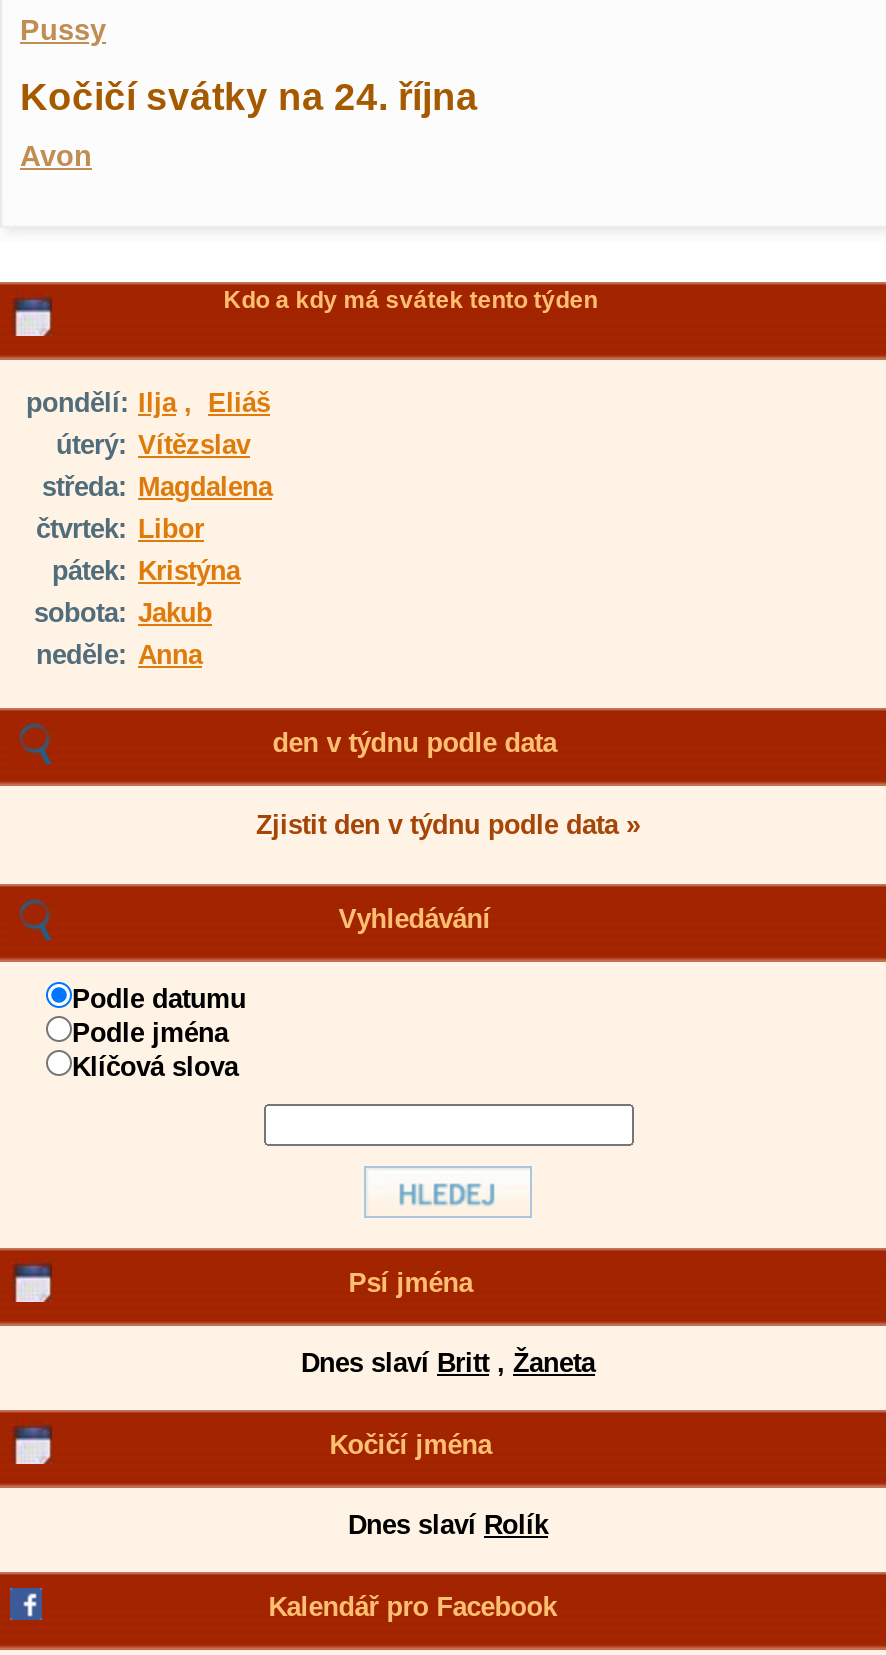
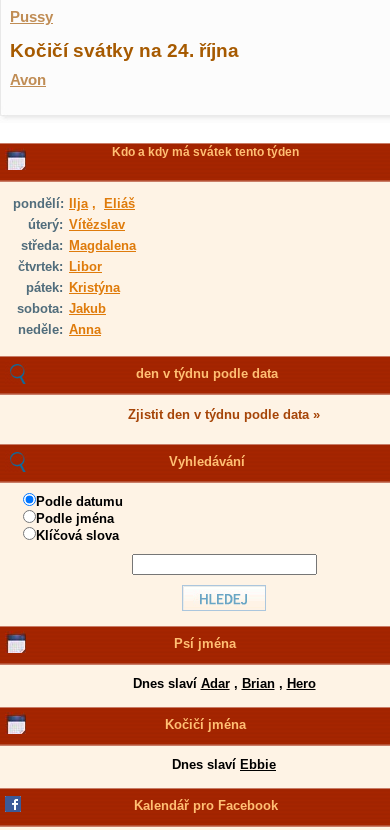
- Dnes slaví Britt, Žaneta
+ Dnes slaví Adar, Brian, Hero

- Dnes slaví Rolík
+ Dnes slaví Ebbie
